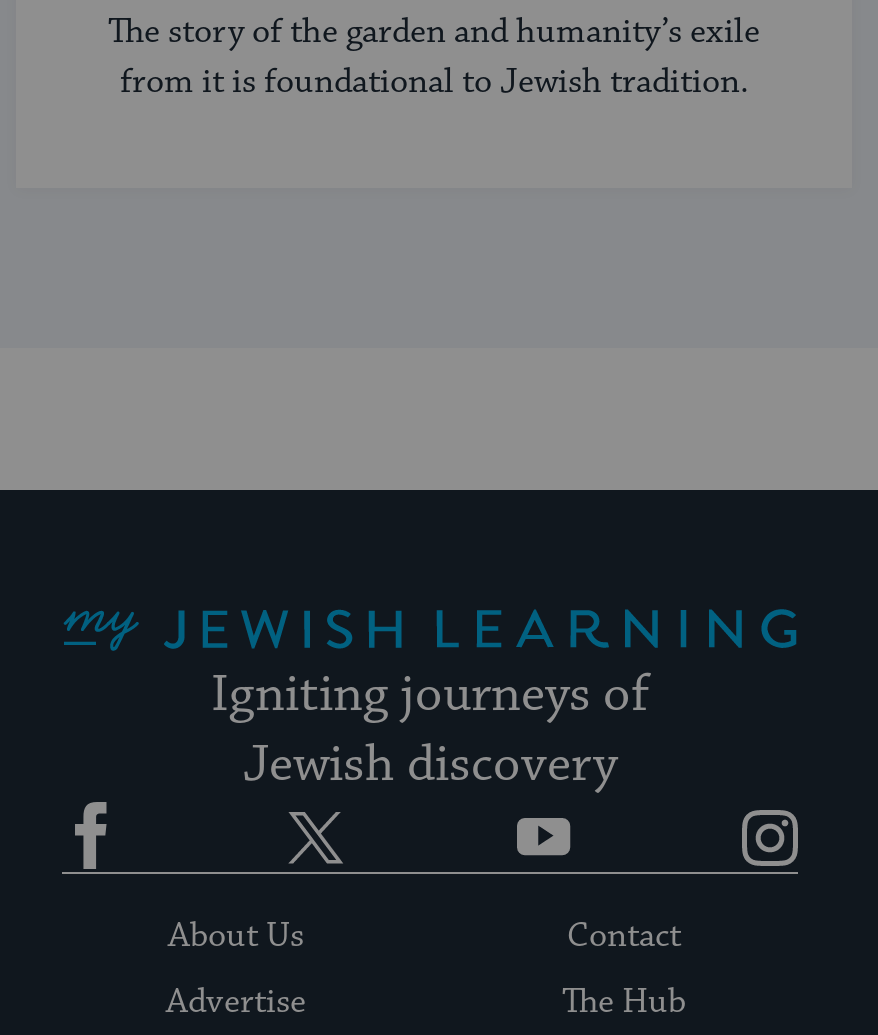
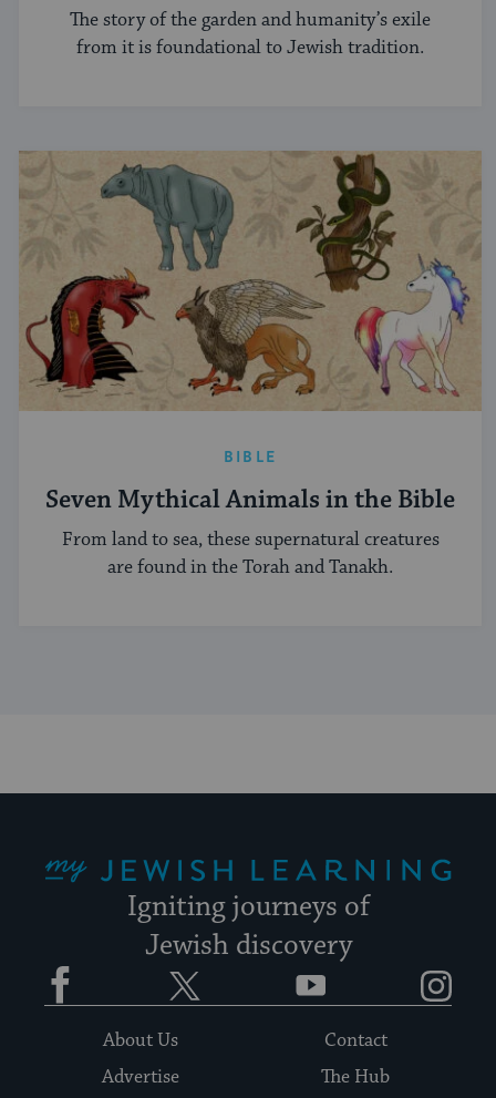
+ [image]
+ BIBLE
+ Seven Mythical Animals in the Bible
+ From land to sea, these supernatural creatures
+ are found in the Torah and Tanakh.
